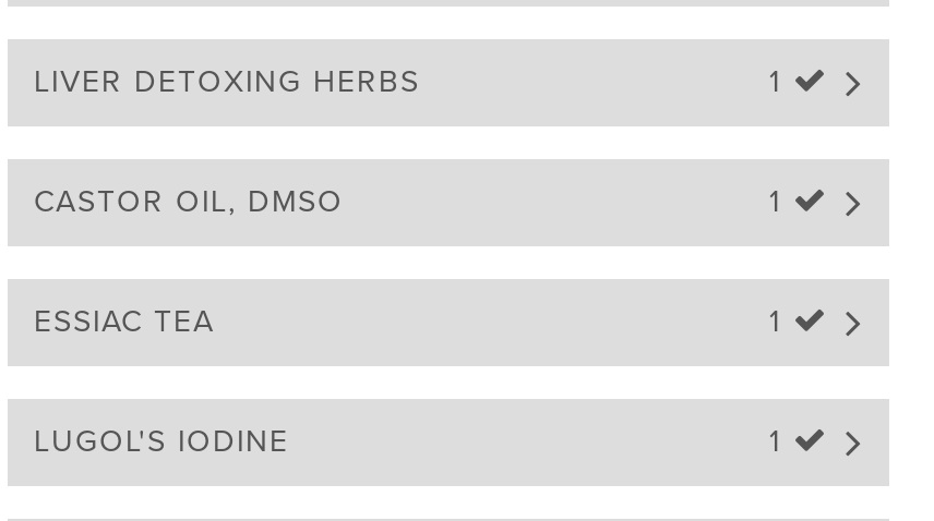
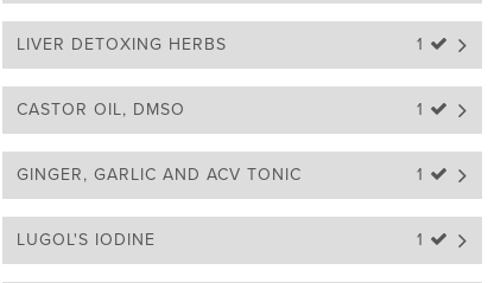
- ESSIAC TEA
+ GINGER, GARLIC AND ACV TONIC
